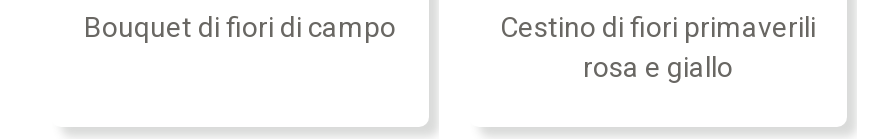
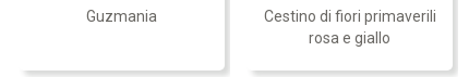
- Bouquet di fiori di campo
+ Guzmania
